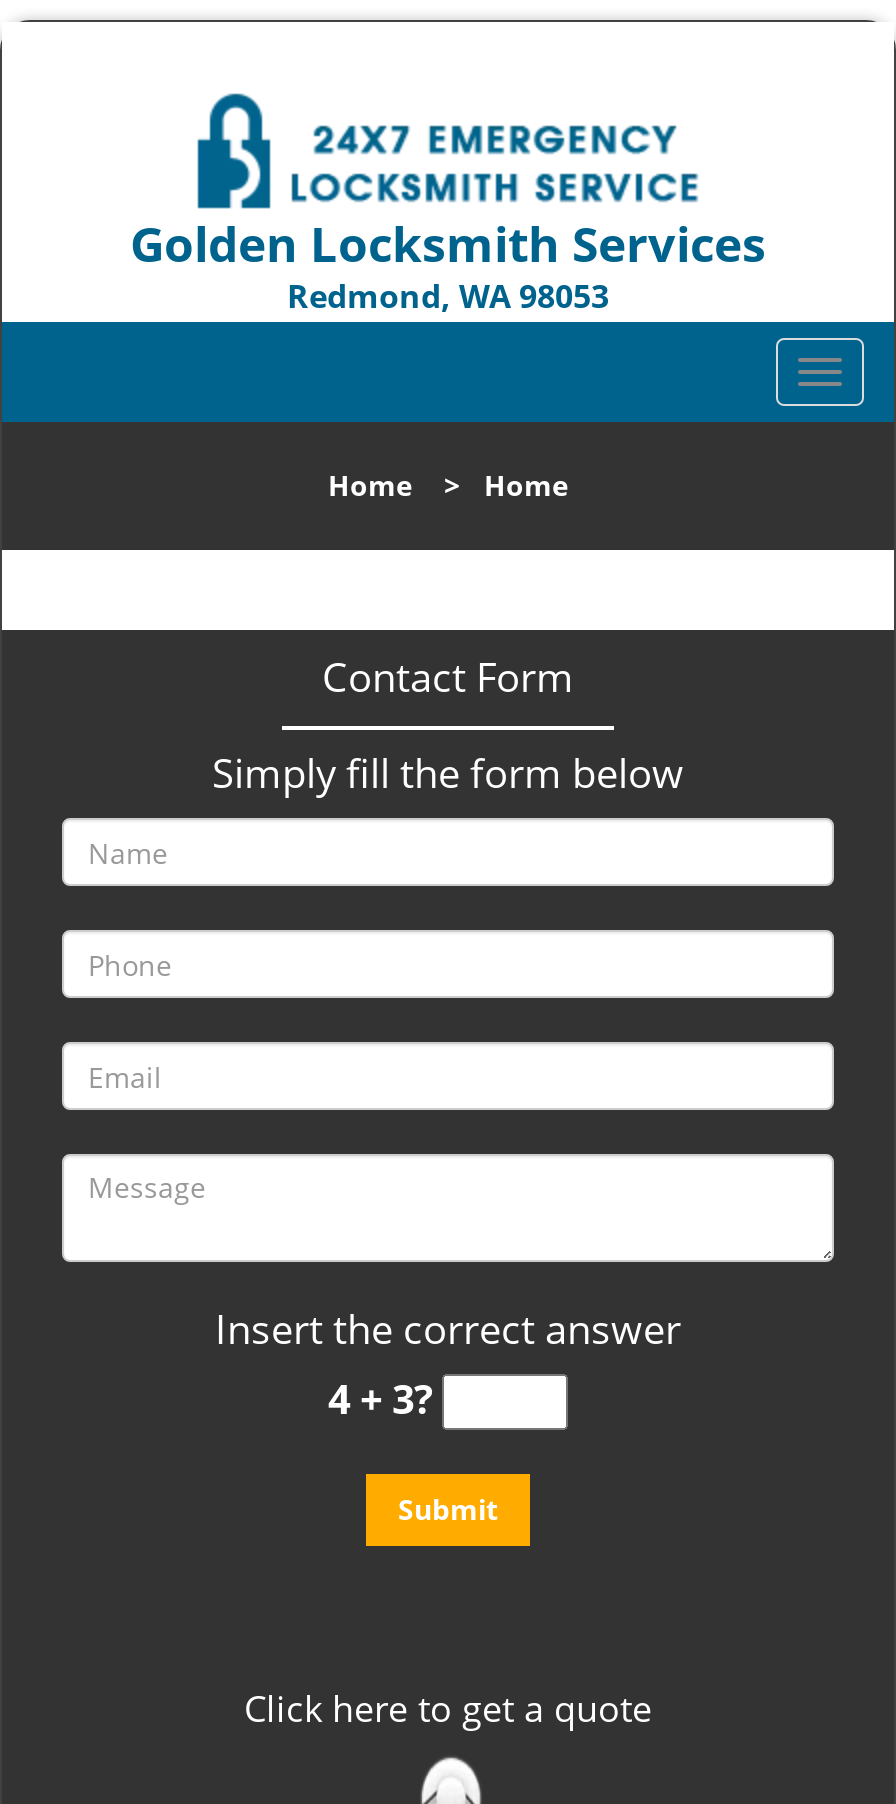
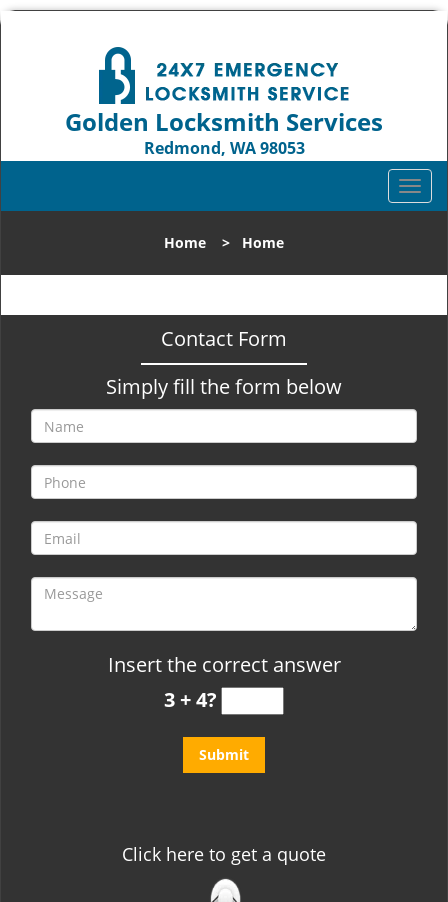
- 4 + 3?
+ 3 + 4?
